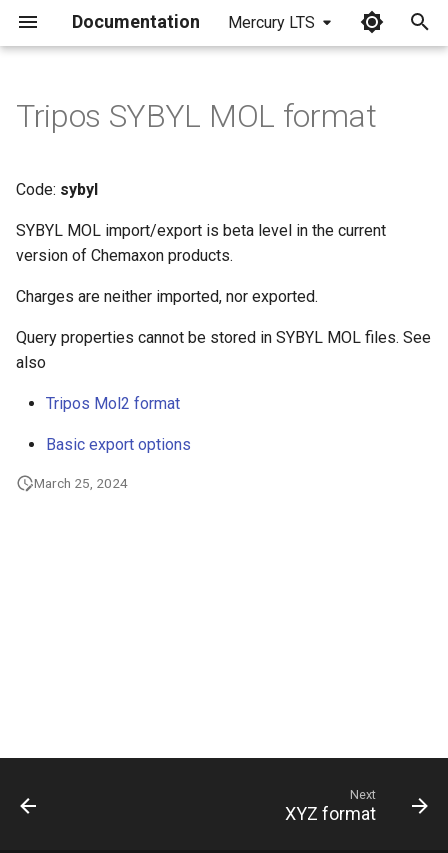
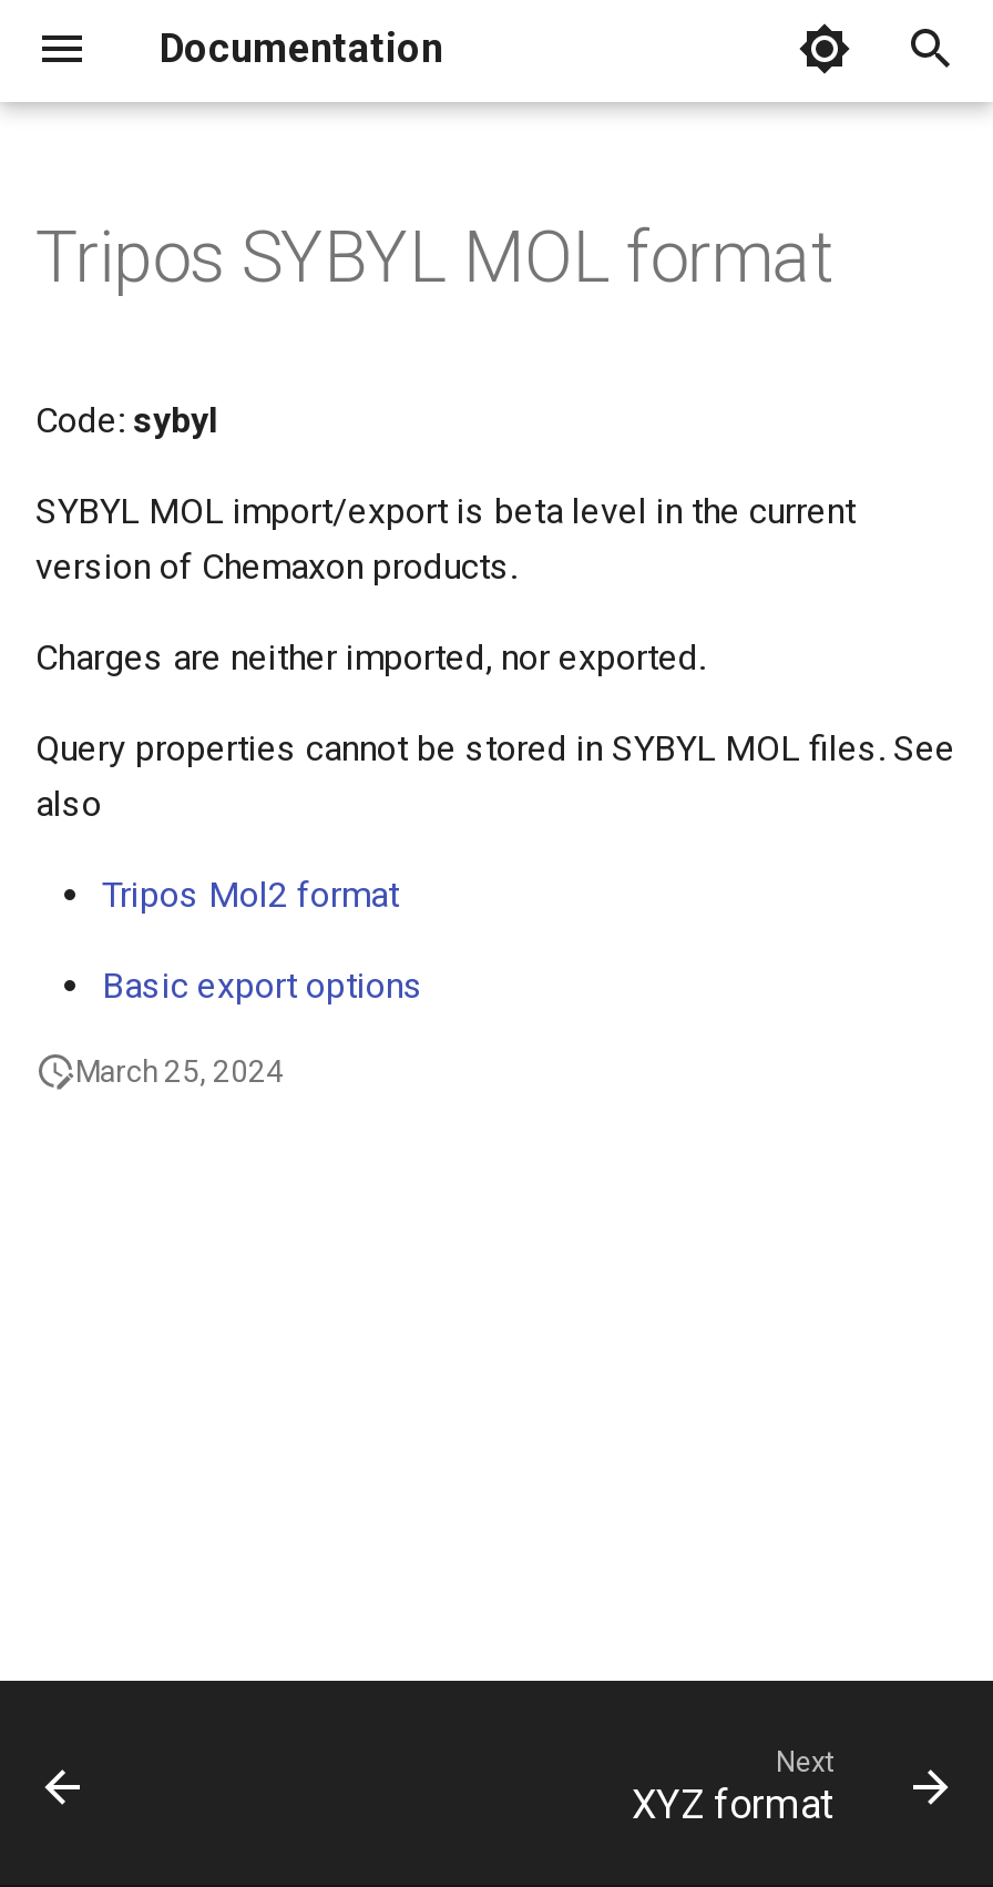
- Mercury LTS
